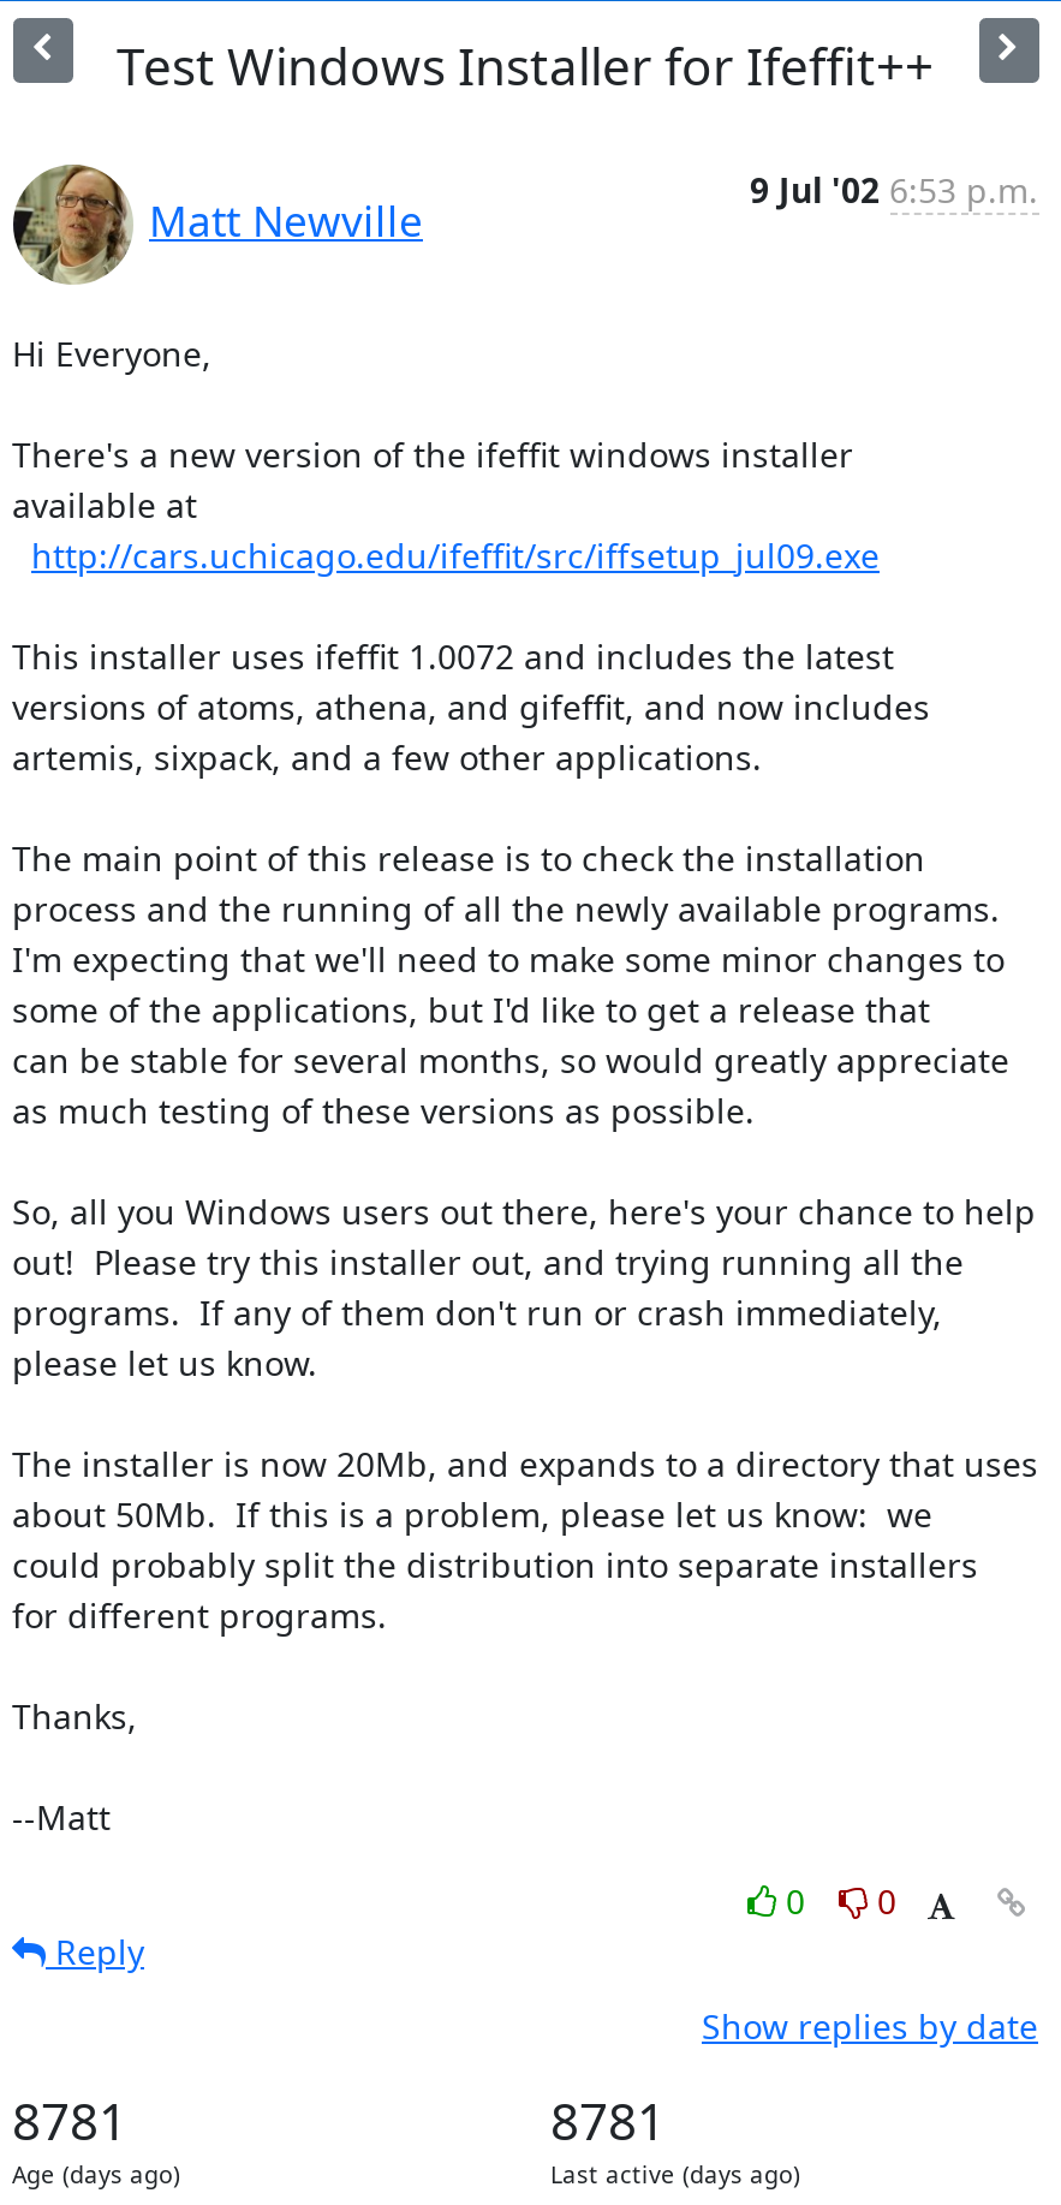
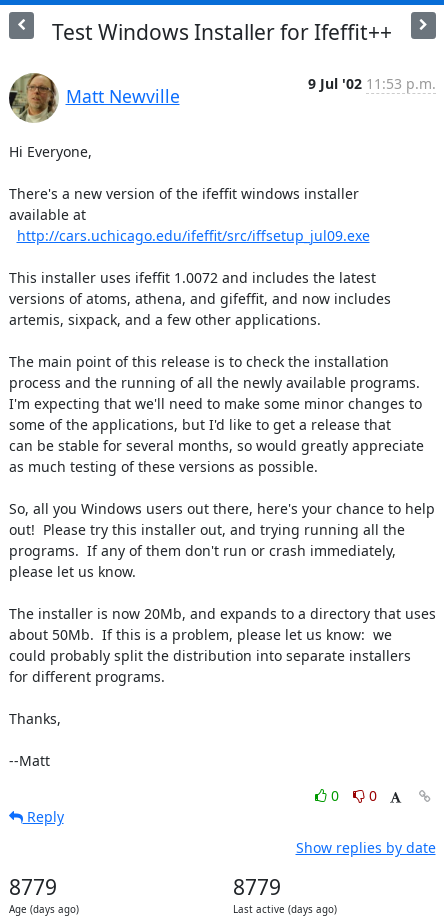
- 9 Jul '02 6:53 p.m.
+ 9 Jul '02 11:53 p.m.

- 8781
+ 8779

- 8781
+ 8779
